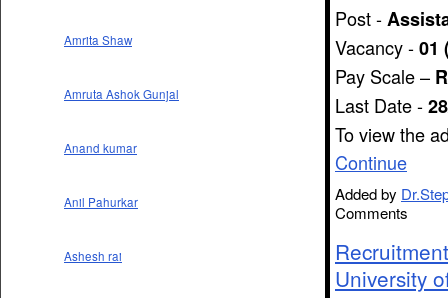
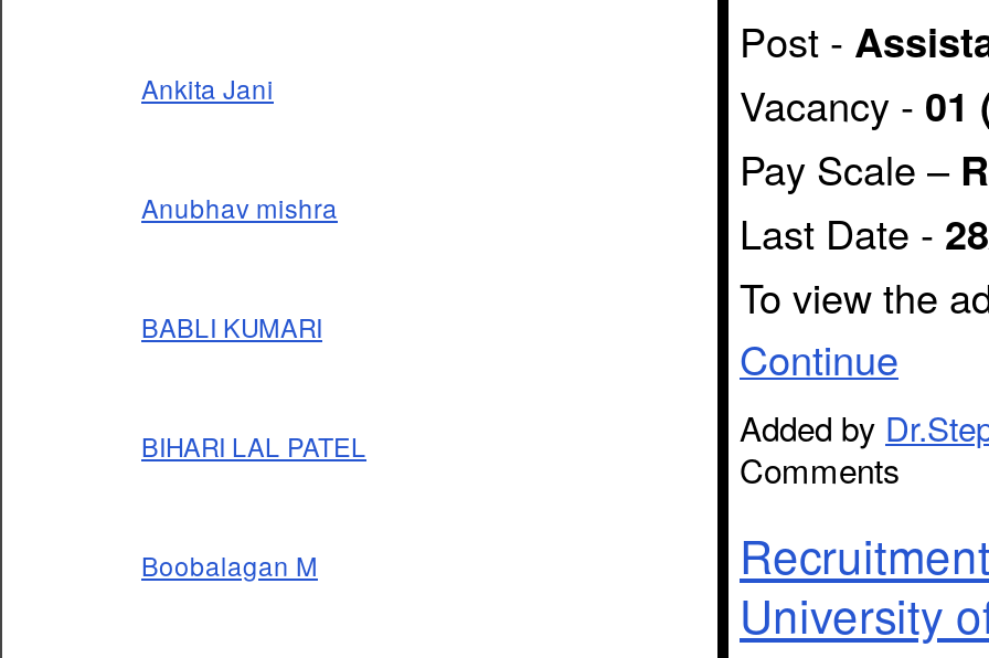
- Amrita Shaw
+ Ankita Jani

- Amruta Ashok Gunjal
+ Anubhav mishra

- Anand kumar
+ BABLI KUMARI

- Anil Pahurkar
+ BIHARI LAL PATEL

- Ashesh rai
+ Boobalagan M
